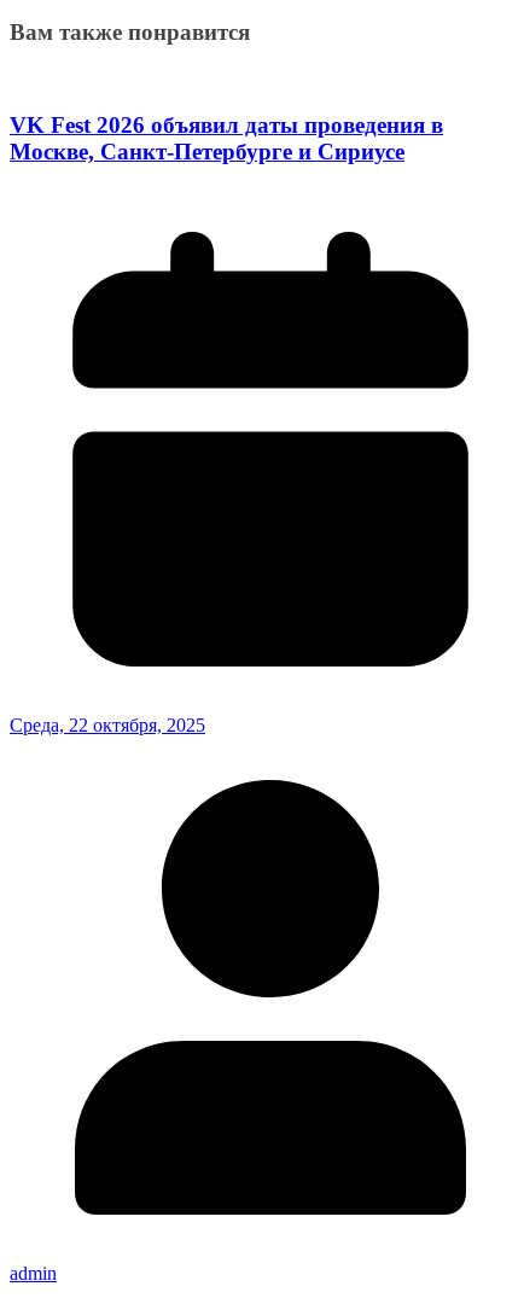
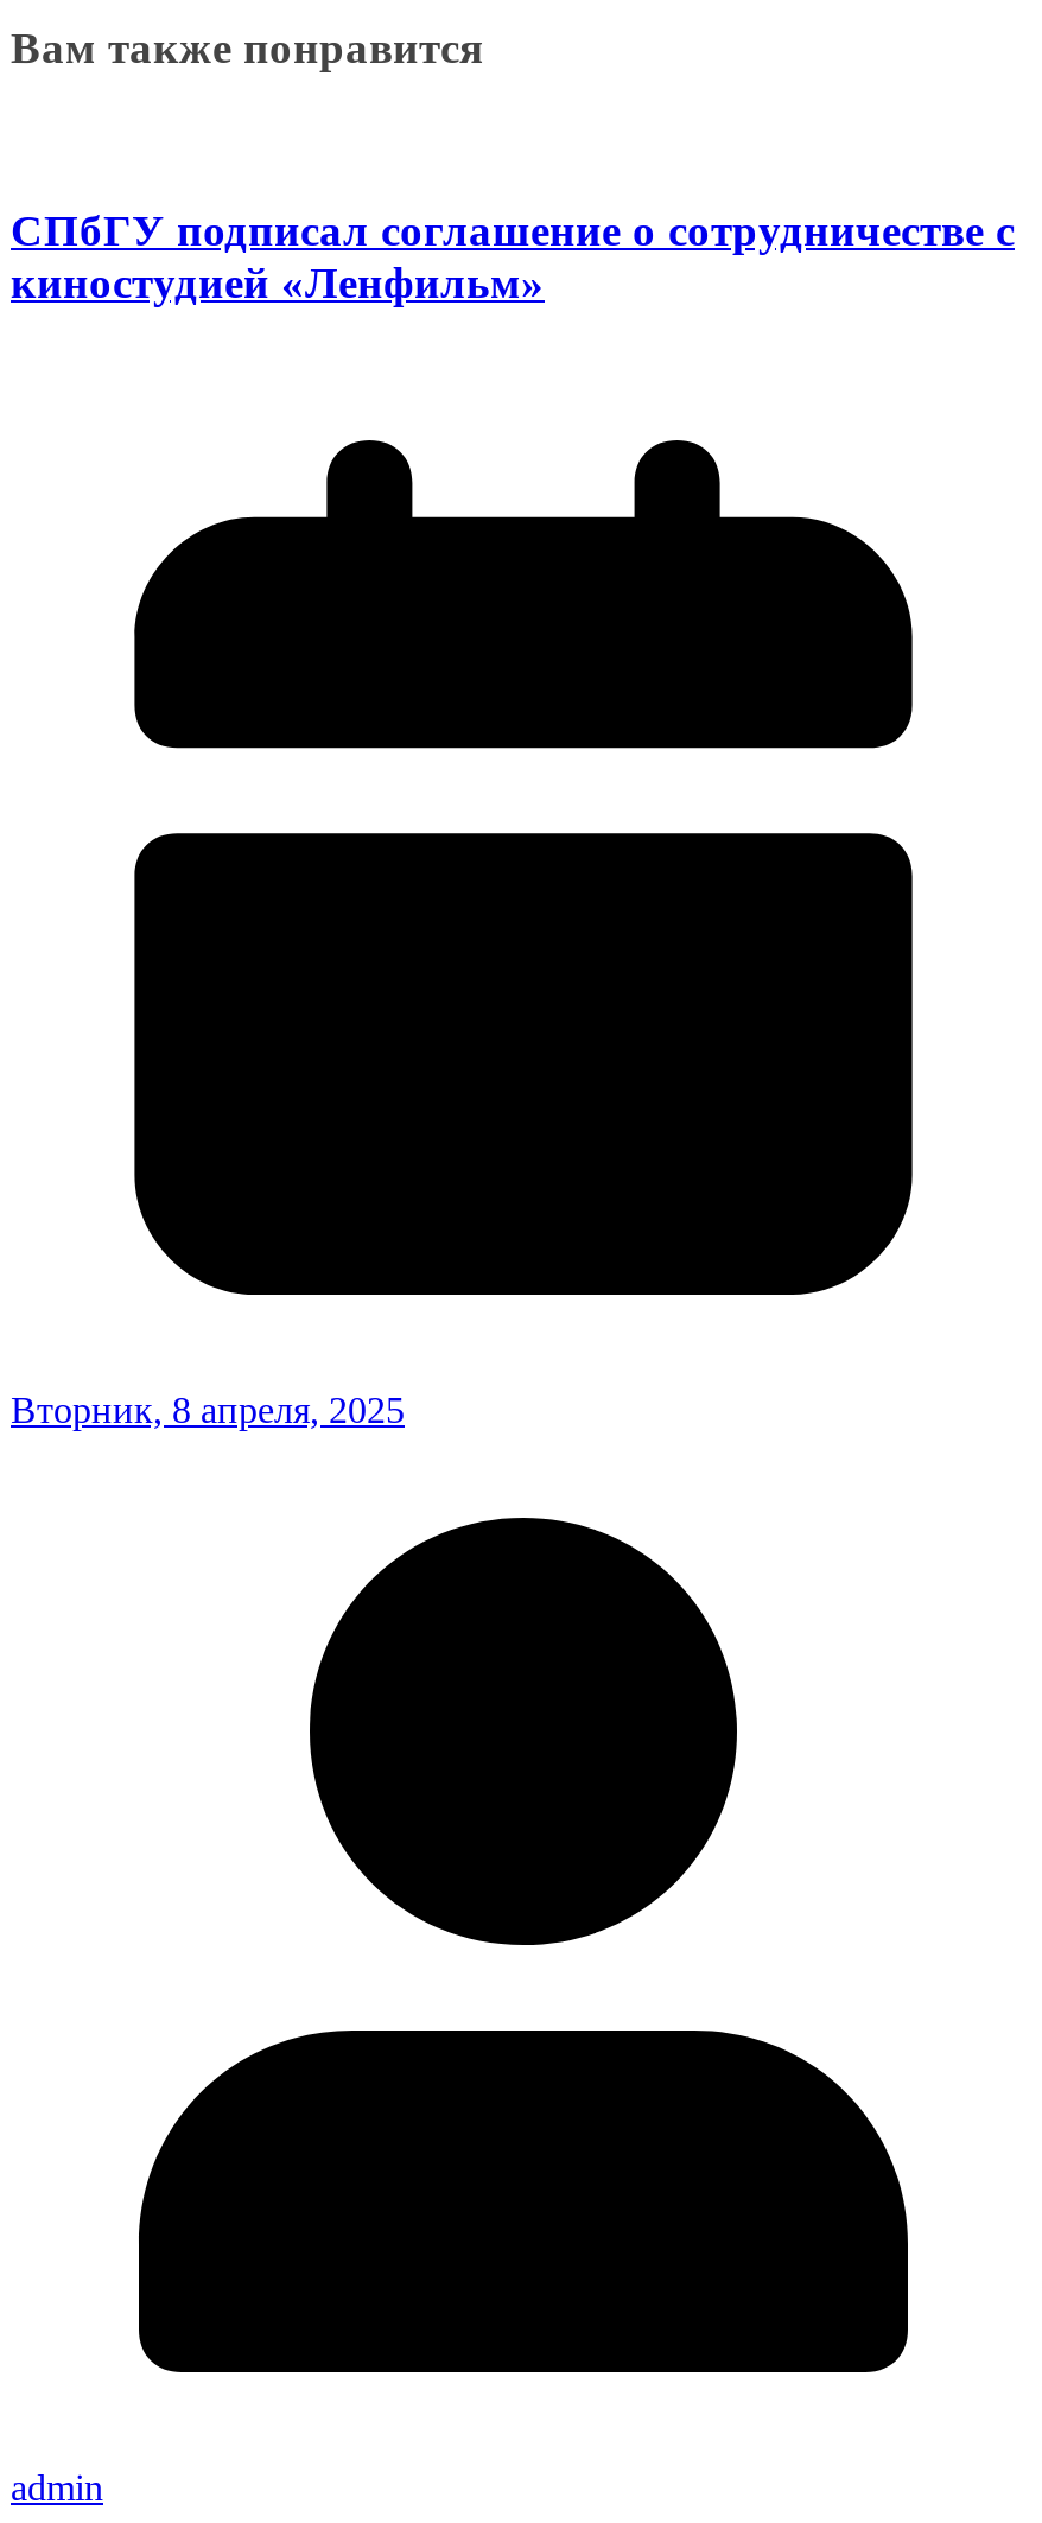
- VK Fest 2026 объявил даты проведения в
- Москве, Санкт-Петербурге и Сириусе
+ СПбГУ подписал соглашение о сотрудничестве с
+ киностудией «Ленфильм»

- Среда, 22 октября, 2025
+ Вторник, 8 апреля, 2025
